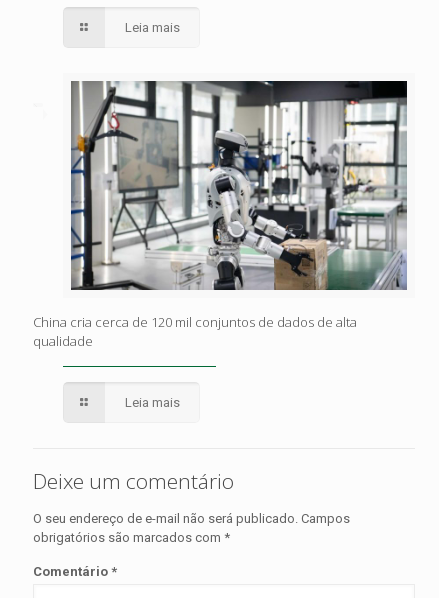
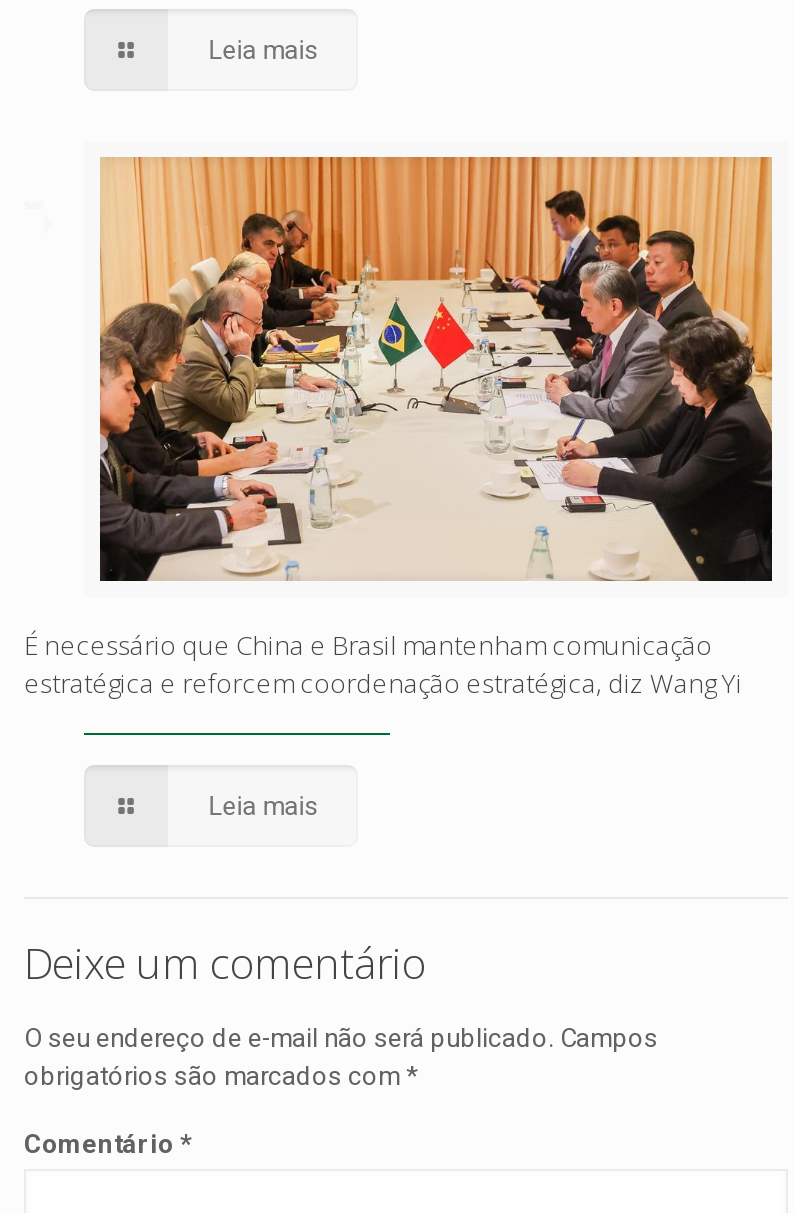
- [image]
- China cria cerca de 120 mil conjuntos de dados de alta
- qualidade
+ [image]
+ É necessário que China e Brasil mantenham comunicação
+ estratégica e reforcem coordenação estratégica, diz Wang Yi
